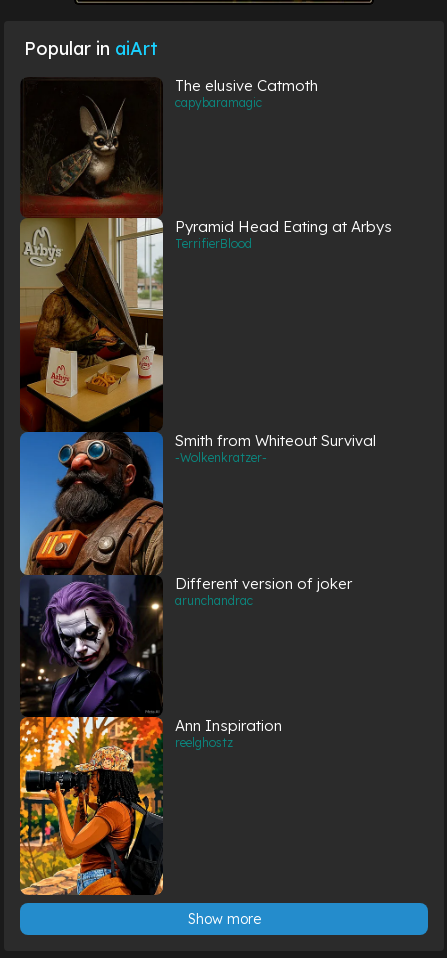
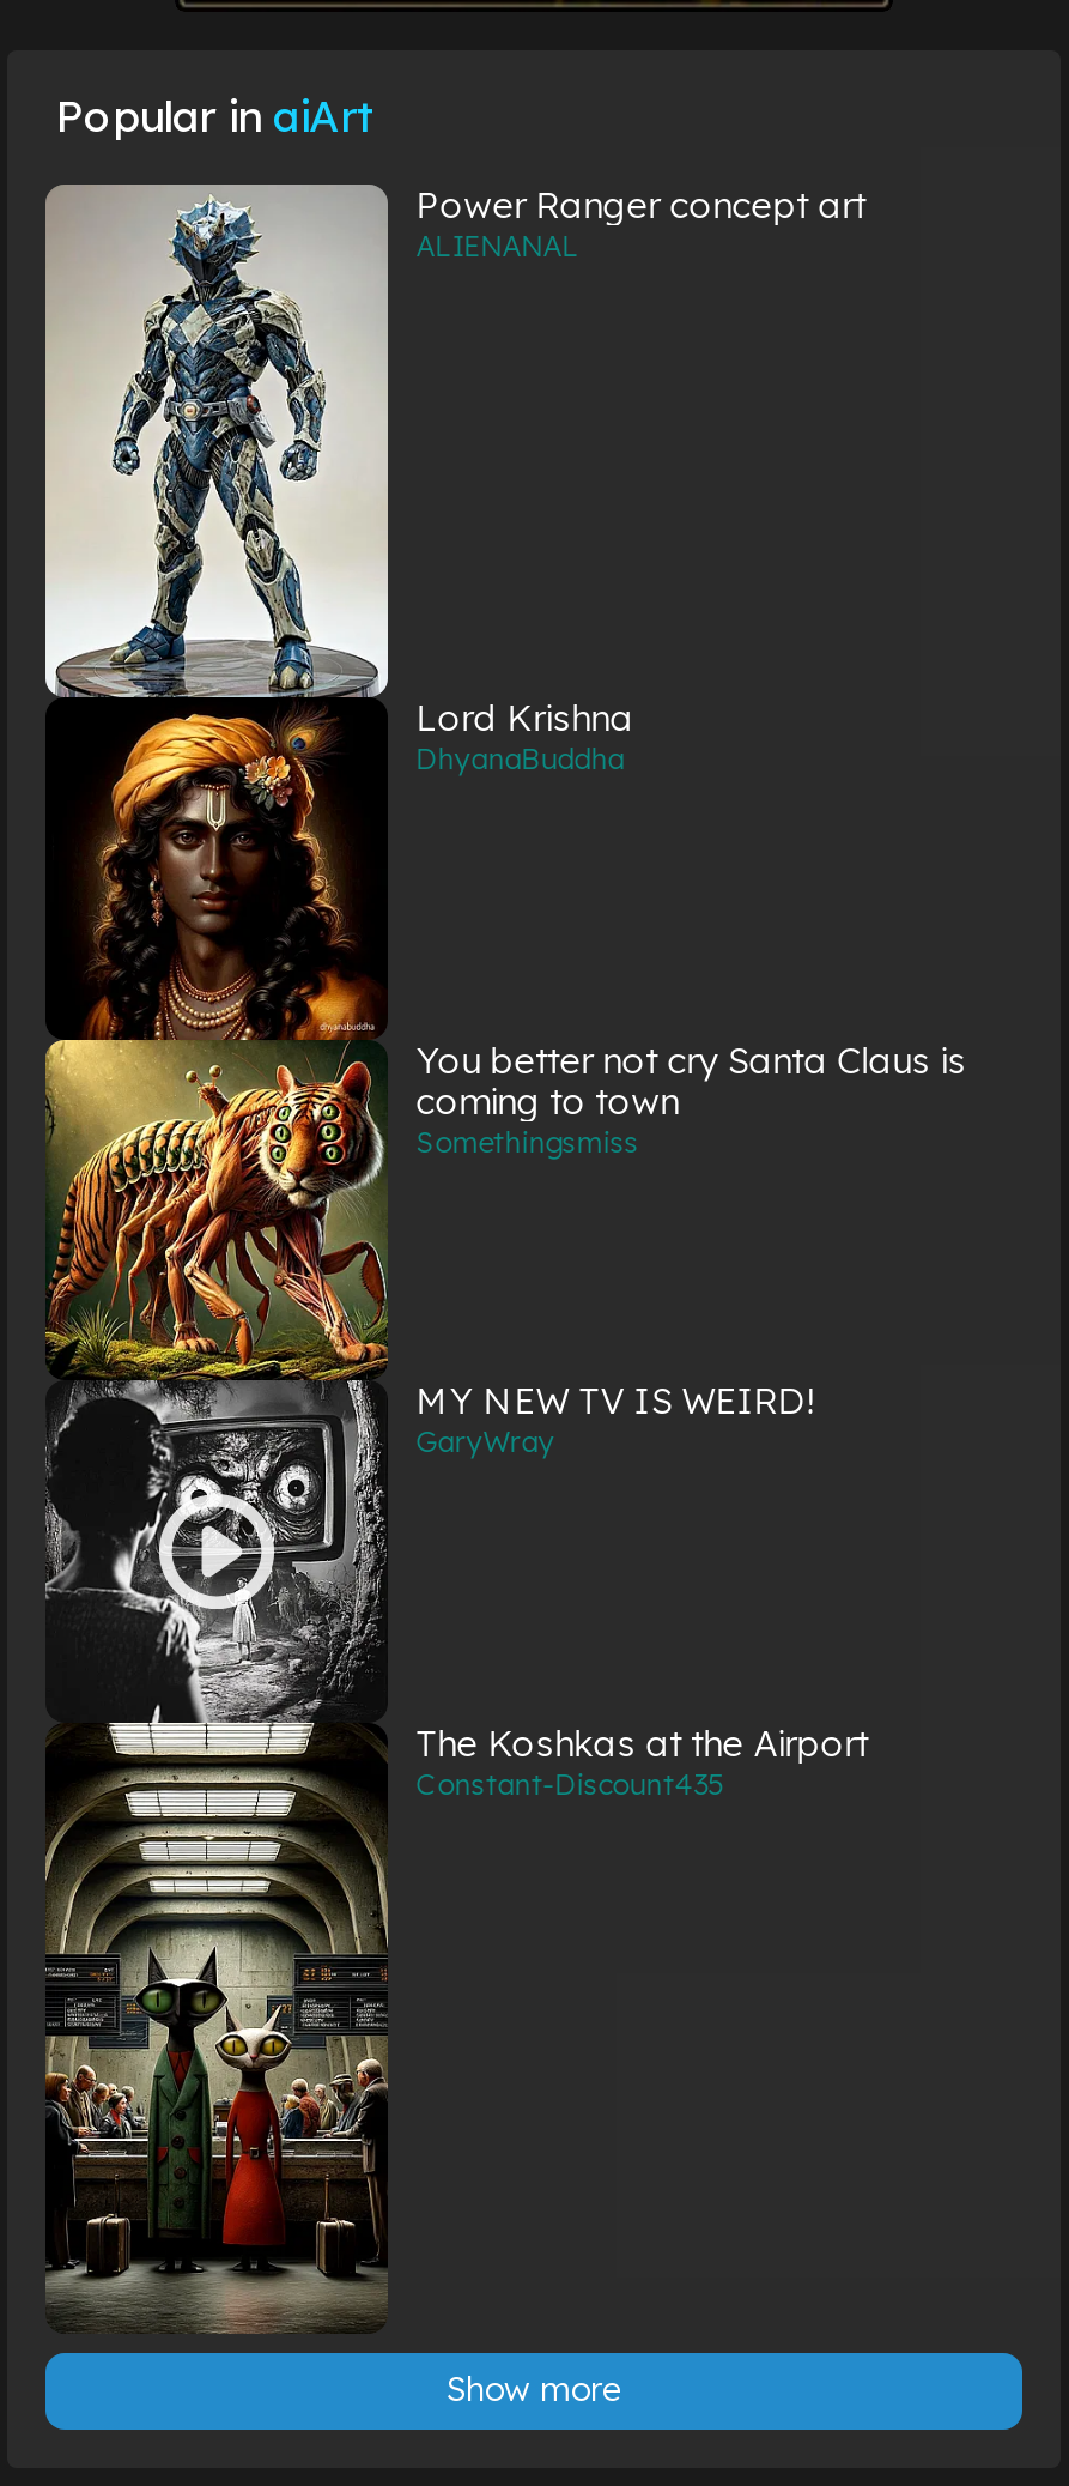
- [image]
- The elusive Catmoth
- capybaramagic
+ [image]
+ Power Ranger concept art
+ ALIENANAL

- Pyramid Head Eating at Arbys
- TerrifierBlood
+ Lord Krishna
+ DhyanaBuddha

- Smith from Whiteout Survival
- -Wolkenkratzer-
+ You better not cry Santa Claus is
+ coming to town
+ Somethingsmiss

- Different version of joker
- arunchandrac
+ MY NEW TV IS WEIRD!
+ GaryWray

- Ann Inspiration
- reelghostz
+ The Koshkas at the Airport
+ Constant-Discount435
